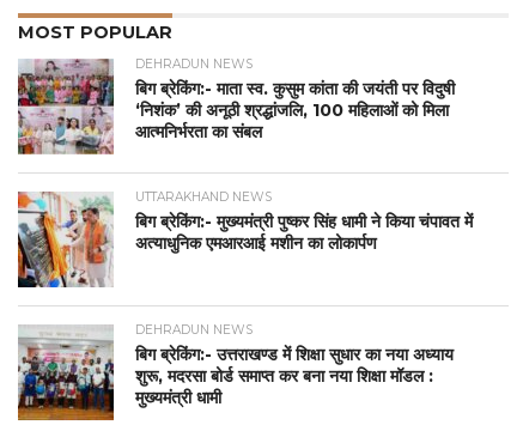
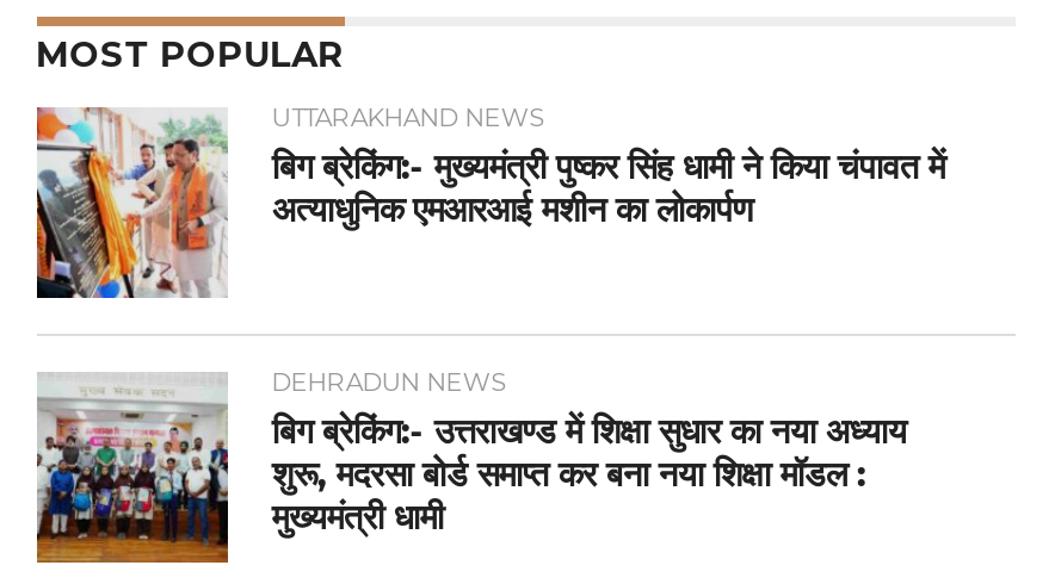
- [image]
- DEHRADUN NEWS
- बिग ब्रेकिंग:- माता स्व. कुसुम कांता की जयंती पर विदुषी
- ‘निशंक’ की अनूठी श्रद्धांजलि, 100 महिलाओं को मिला
- आत्मनिर्भरता का संबल
